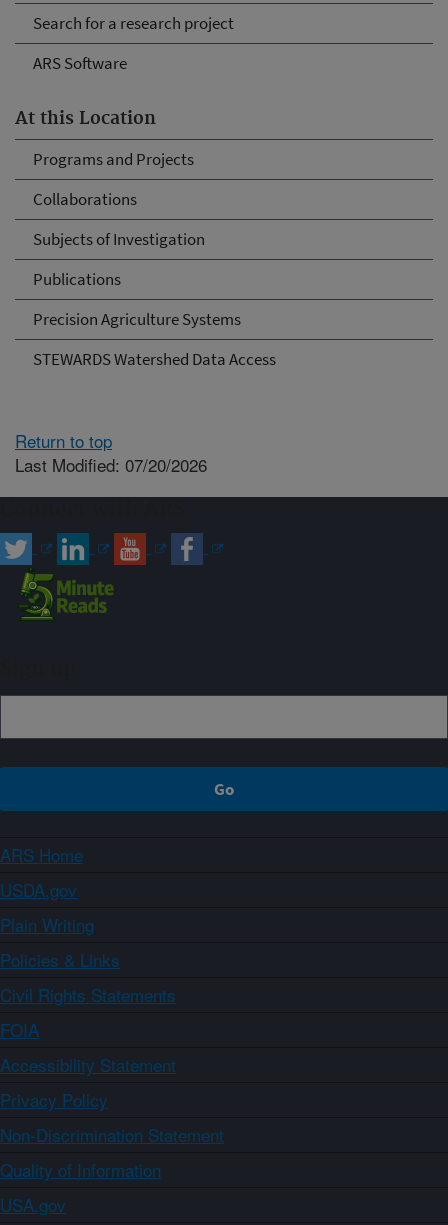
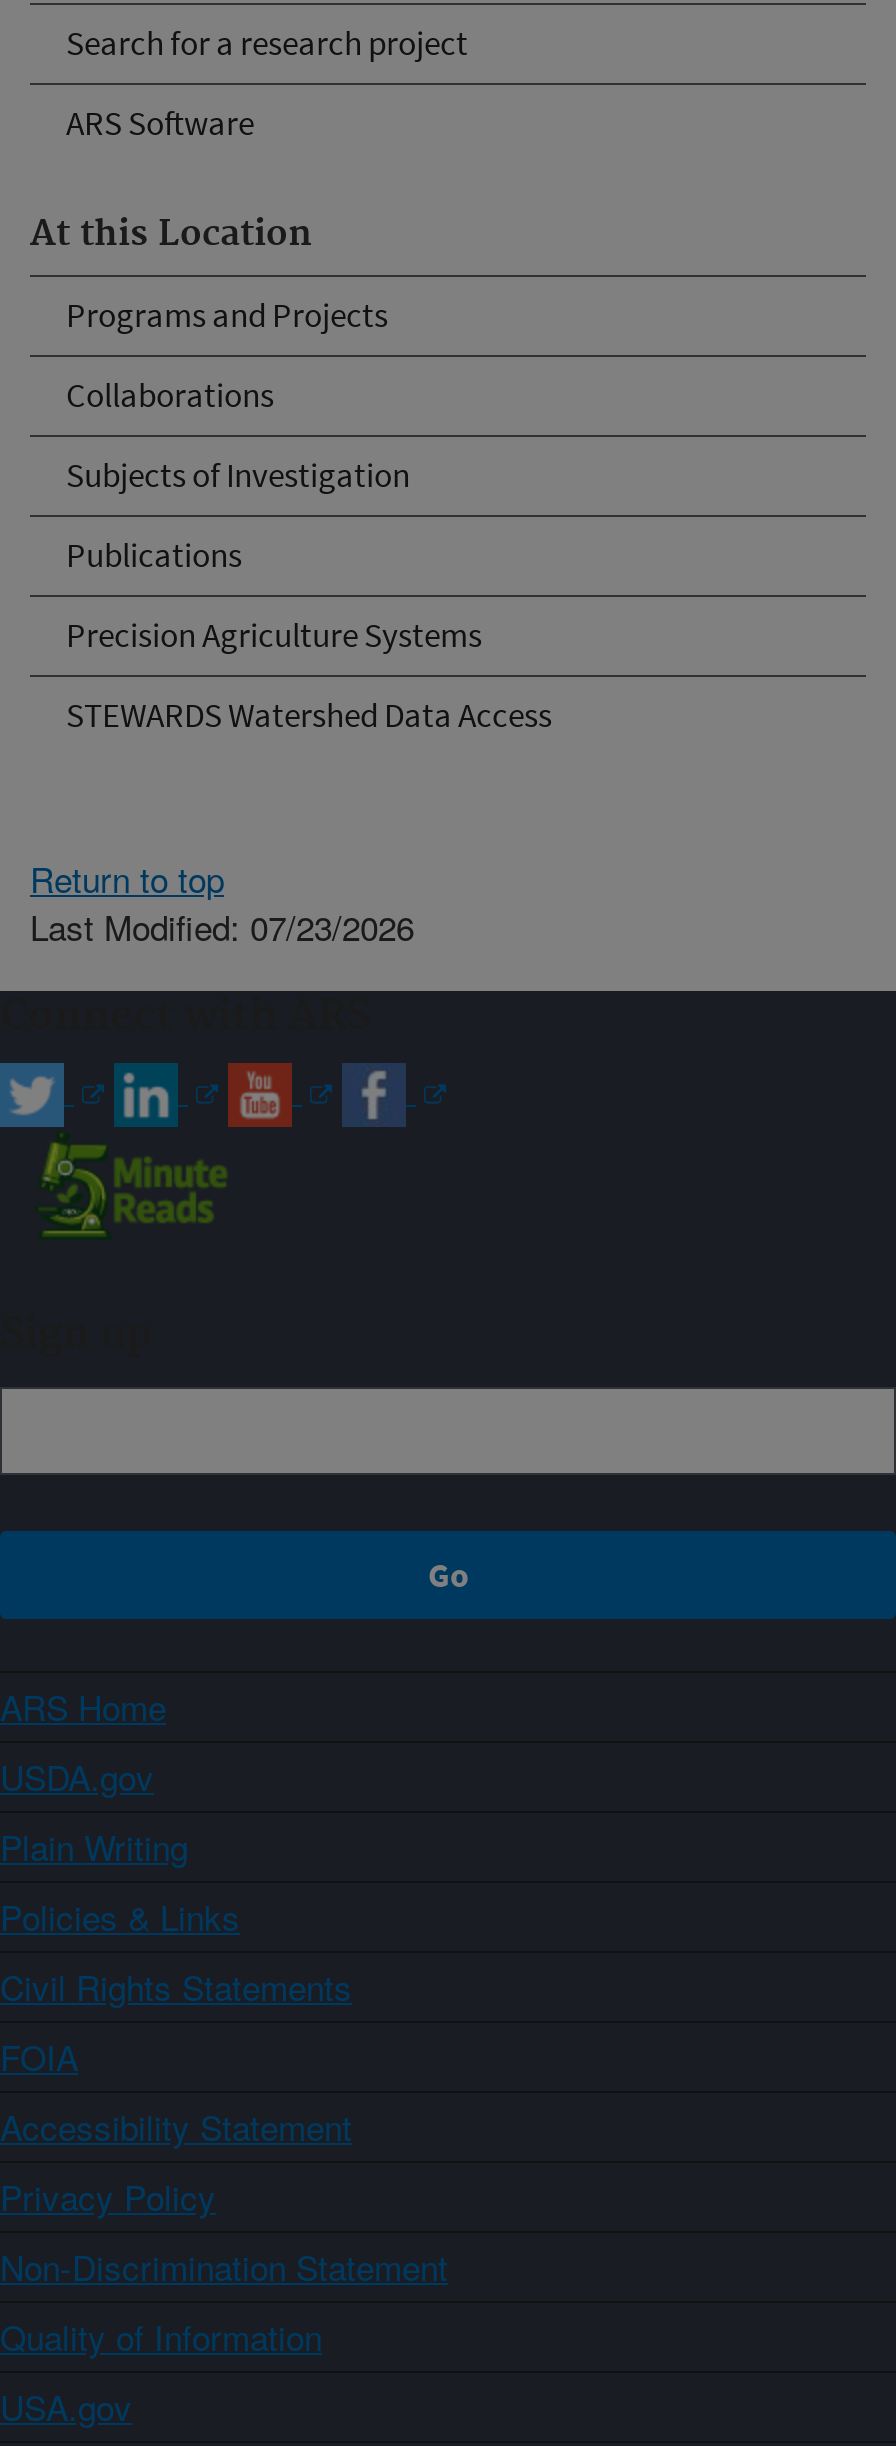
- Last Modified: 07/20/2026
+ Last Modified: 07/23/2026
